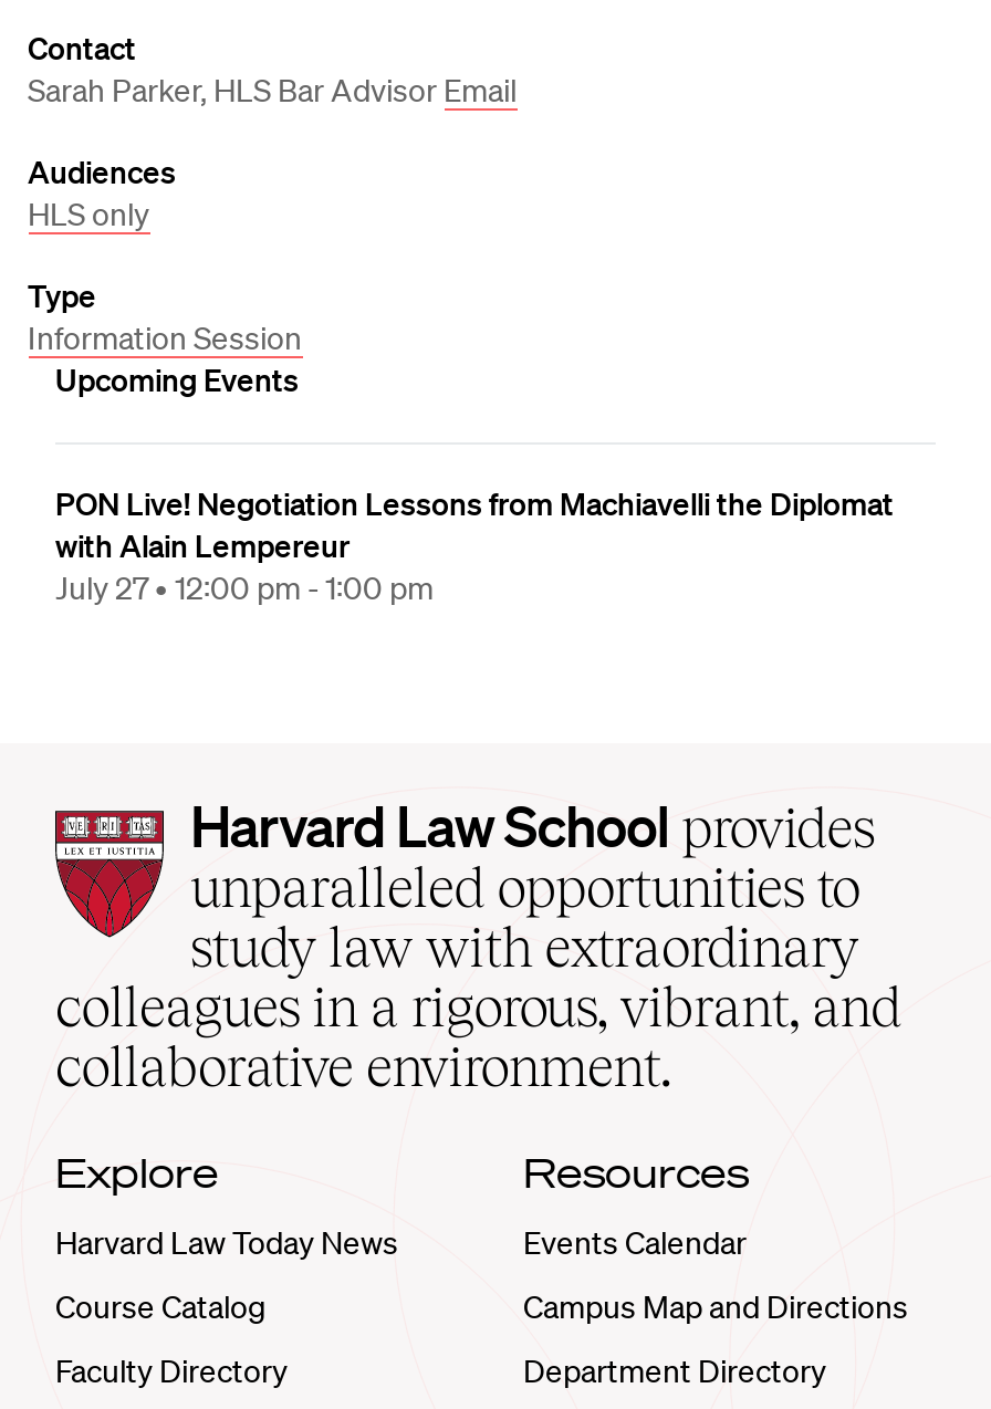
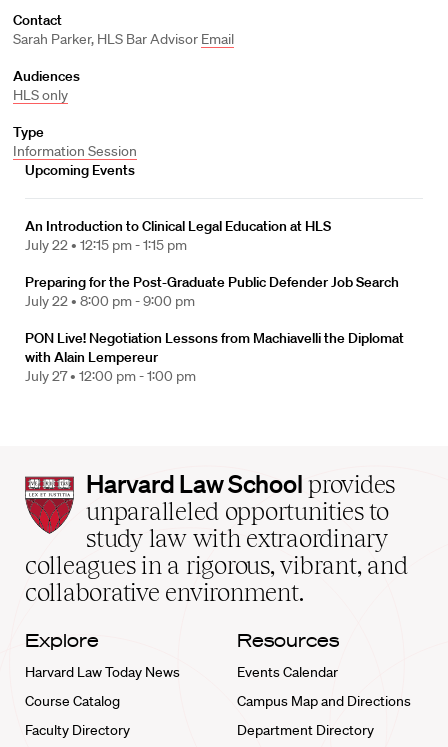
+ An Introduction to Clinical Legal Education at HLS
+ July 22 • 12:15 pm - 1:15 pm
+ Preparing for the Post-Graduate Public Defender Job Search
+ July 22 • 8:00 pm - 9:00 pm
